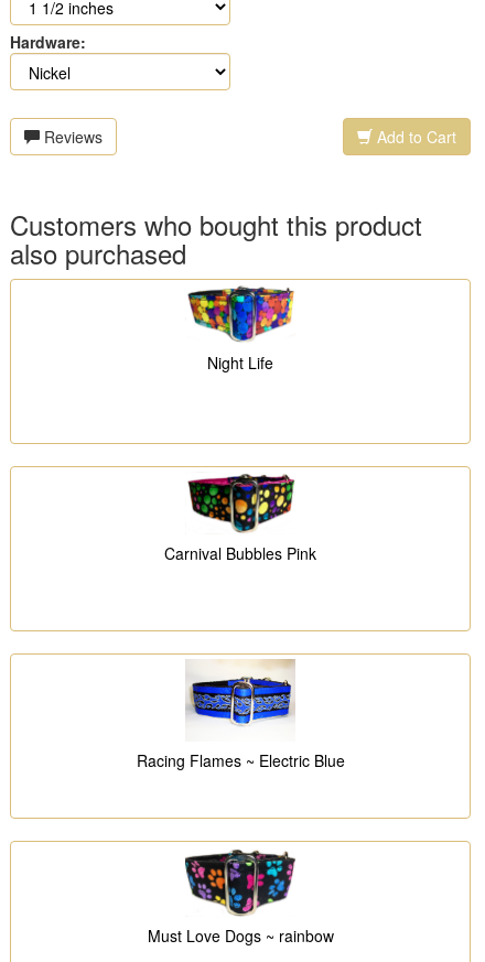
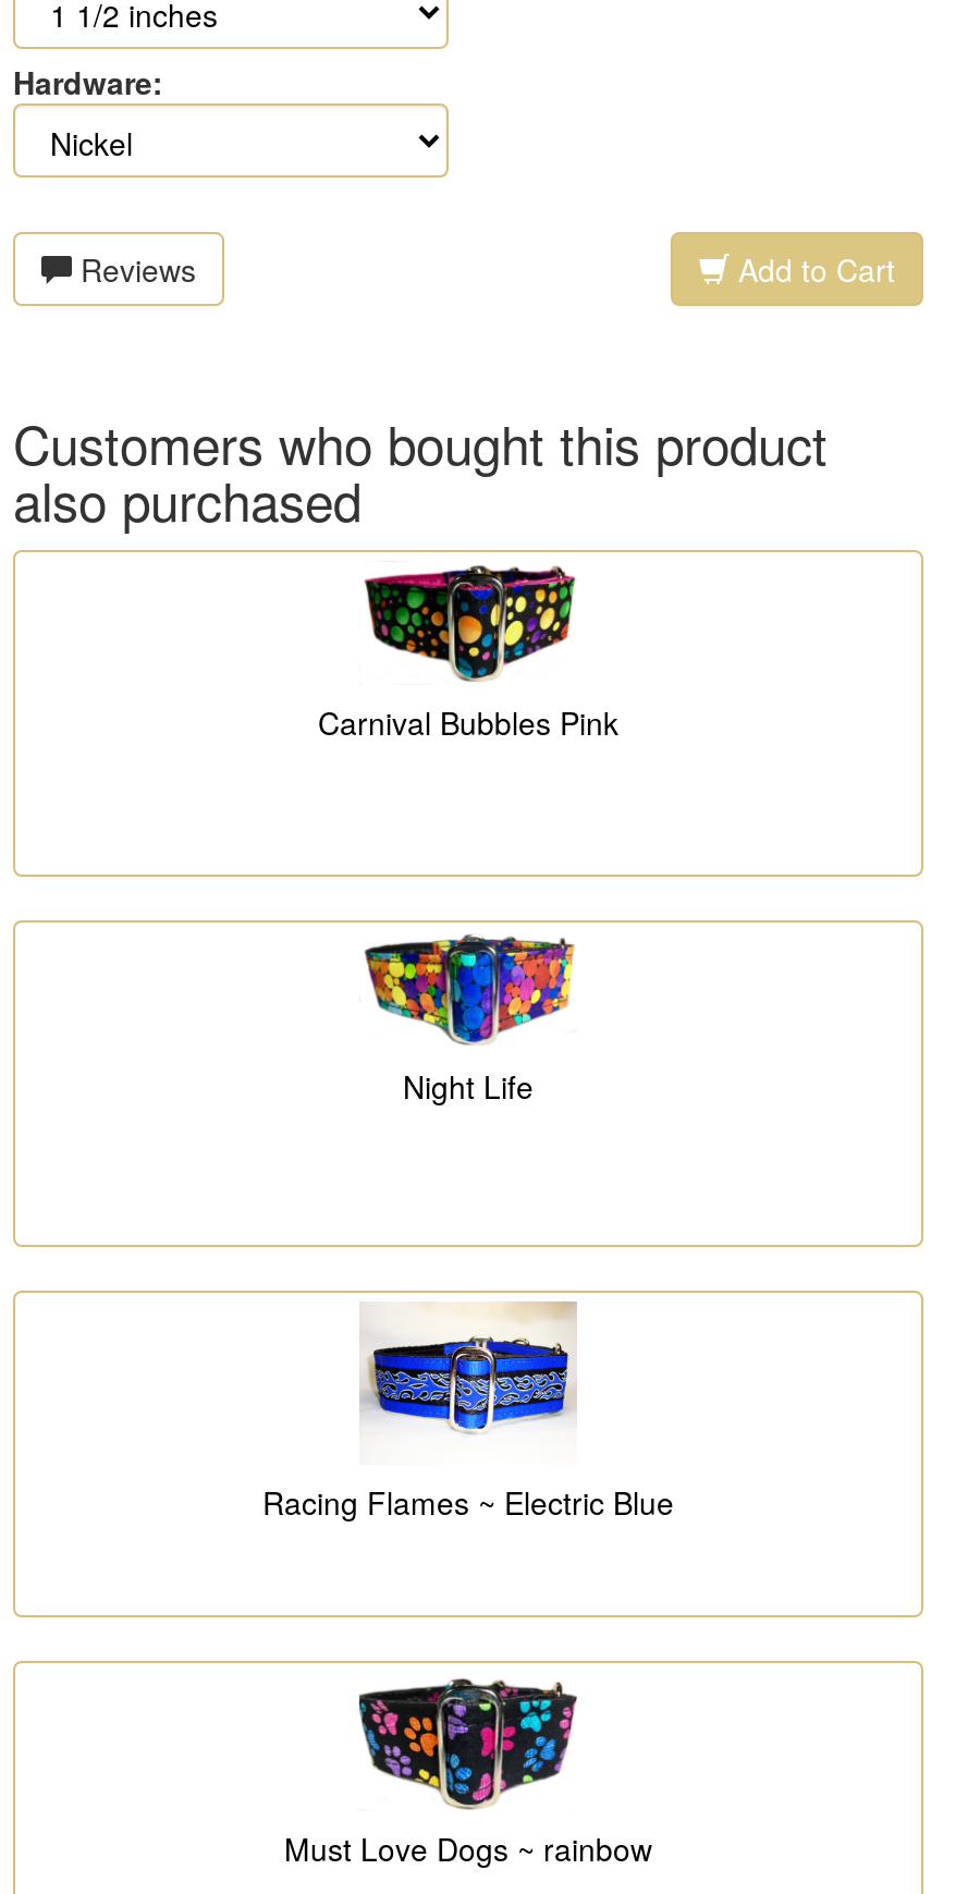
moved down: [image] | Night Life

moved up: [image] | Carnival Bubbles Pink
